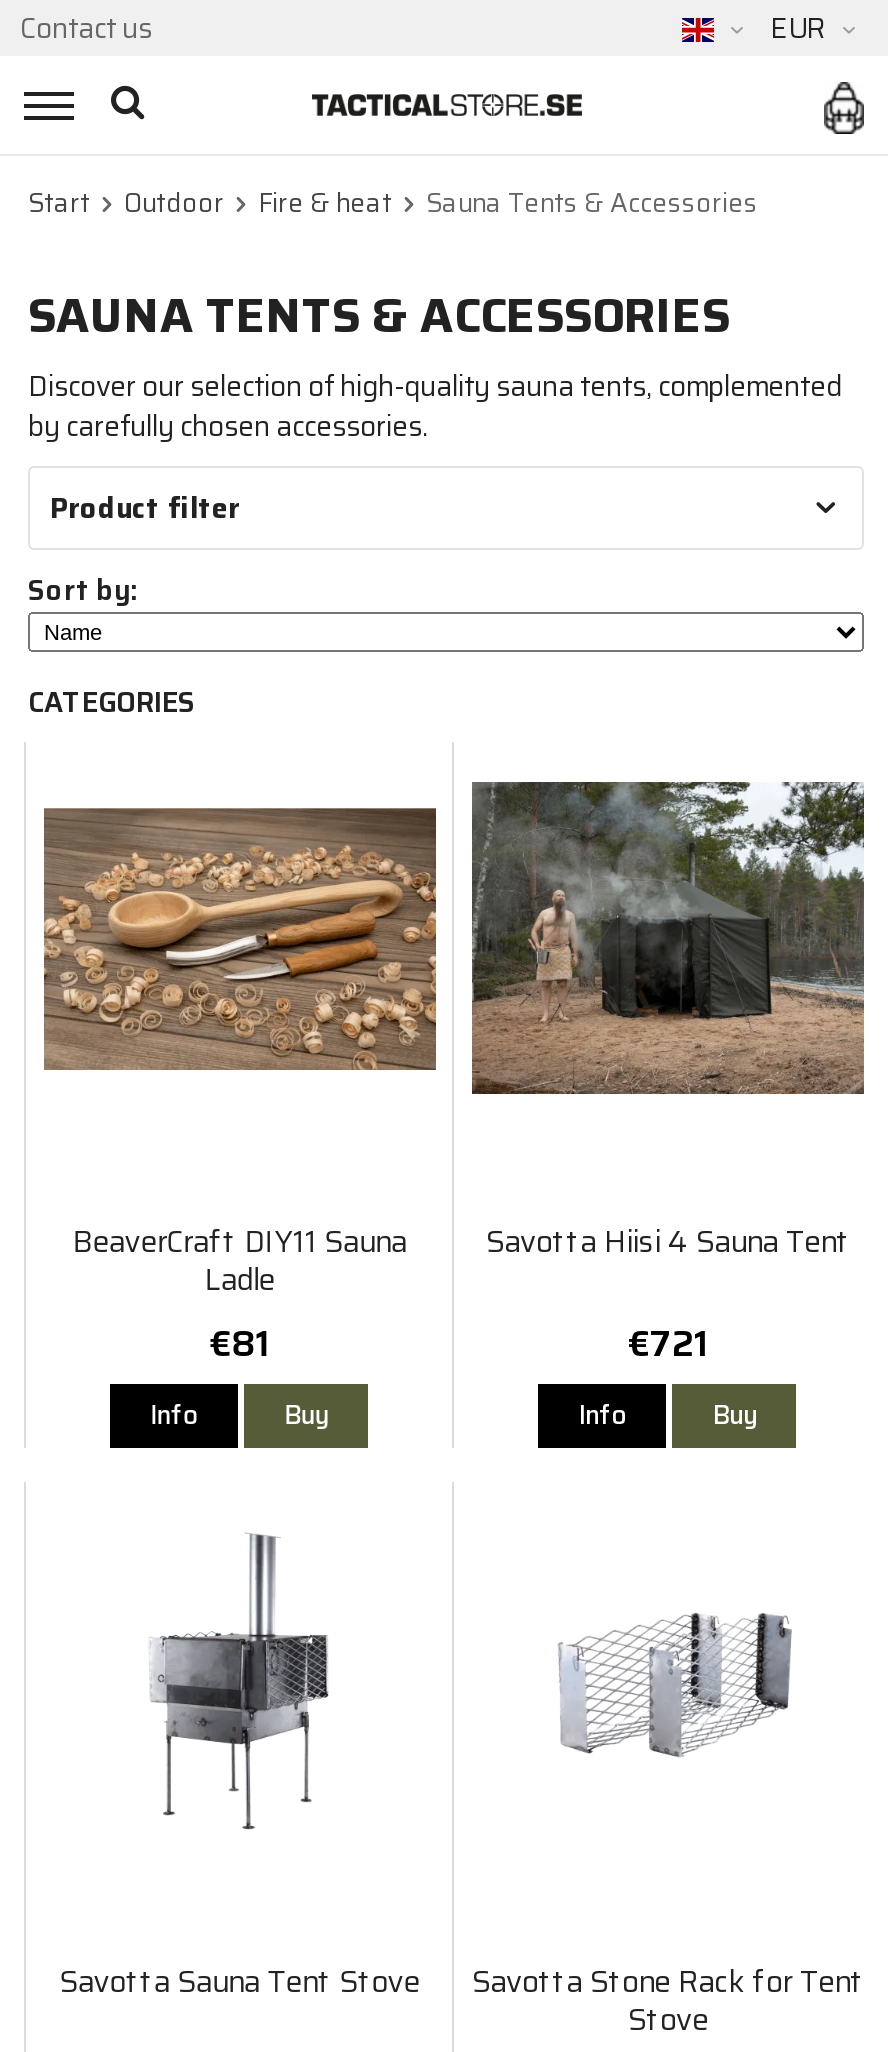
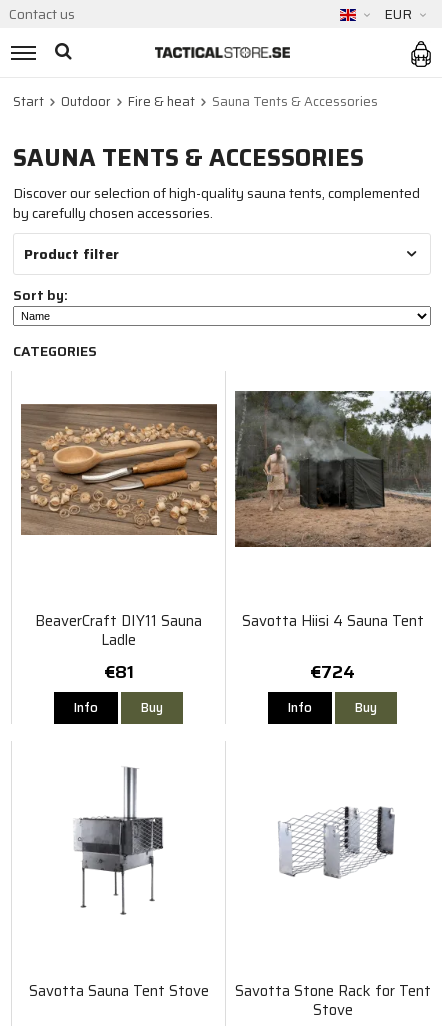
- €721
+ €724
